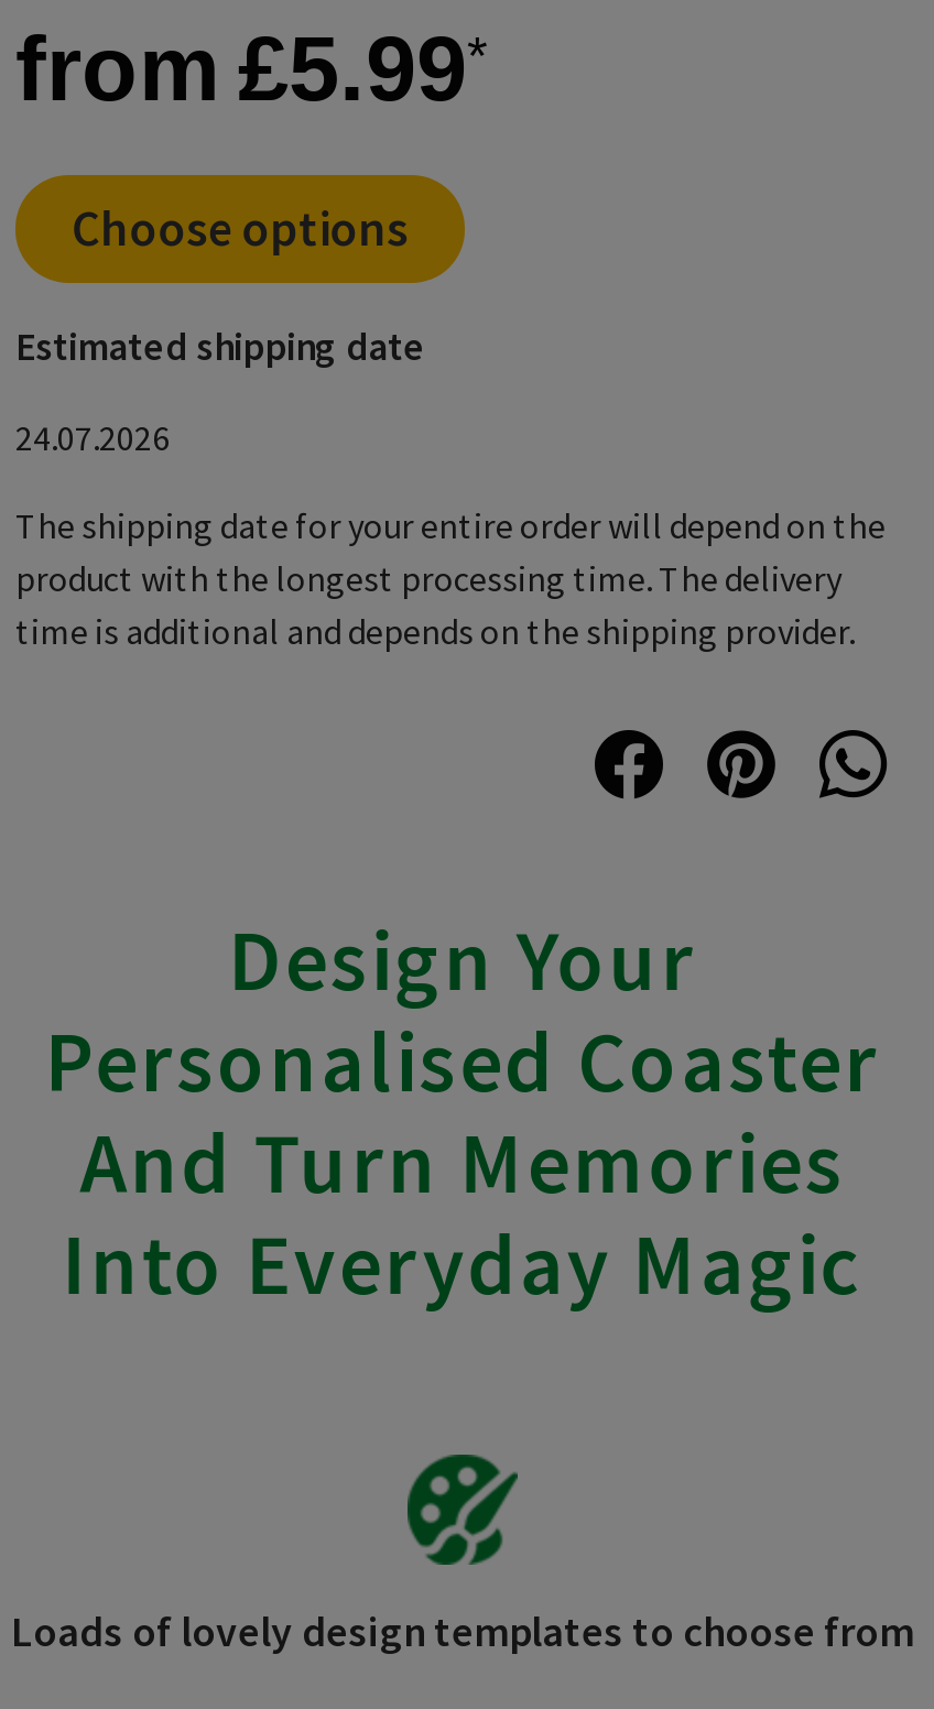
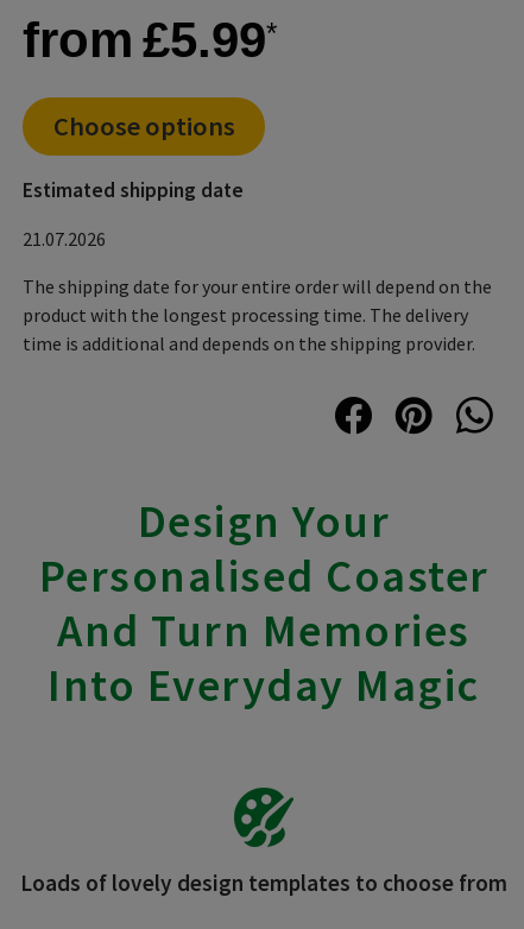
- 24.07.2026
+ 21.07.2026
